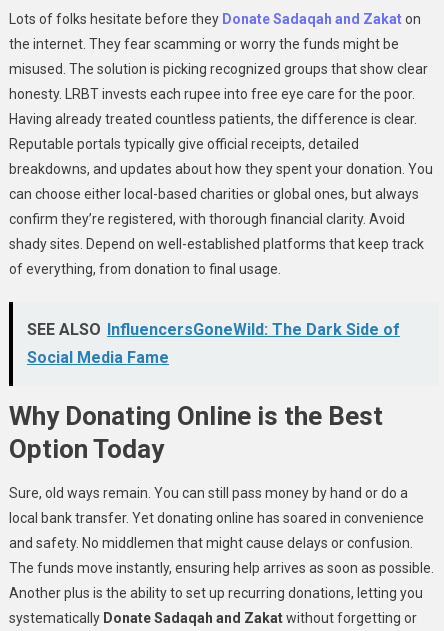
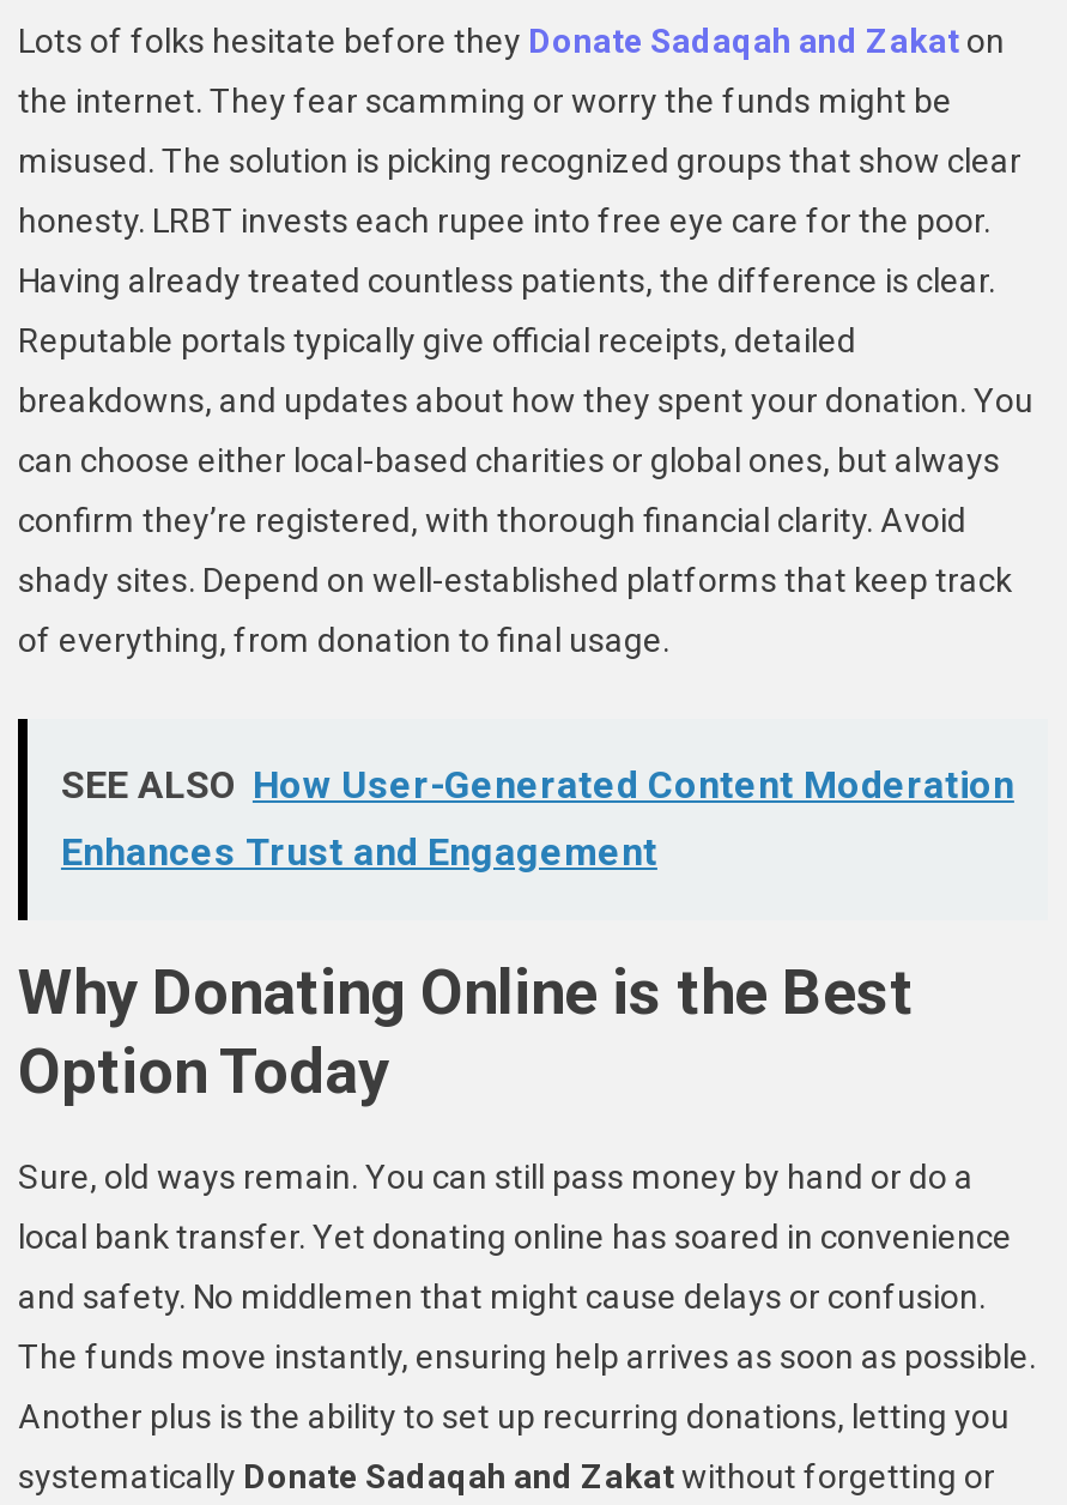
- SEE ALSO InfluencersGoneWild: The Dark Side of
+ SEE ALSO How User-Generated Content Moderation

- Social Media Fame
+ Enhances Trust and Engagement
